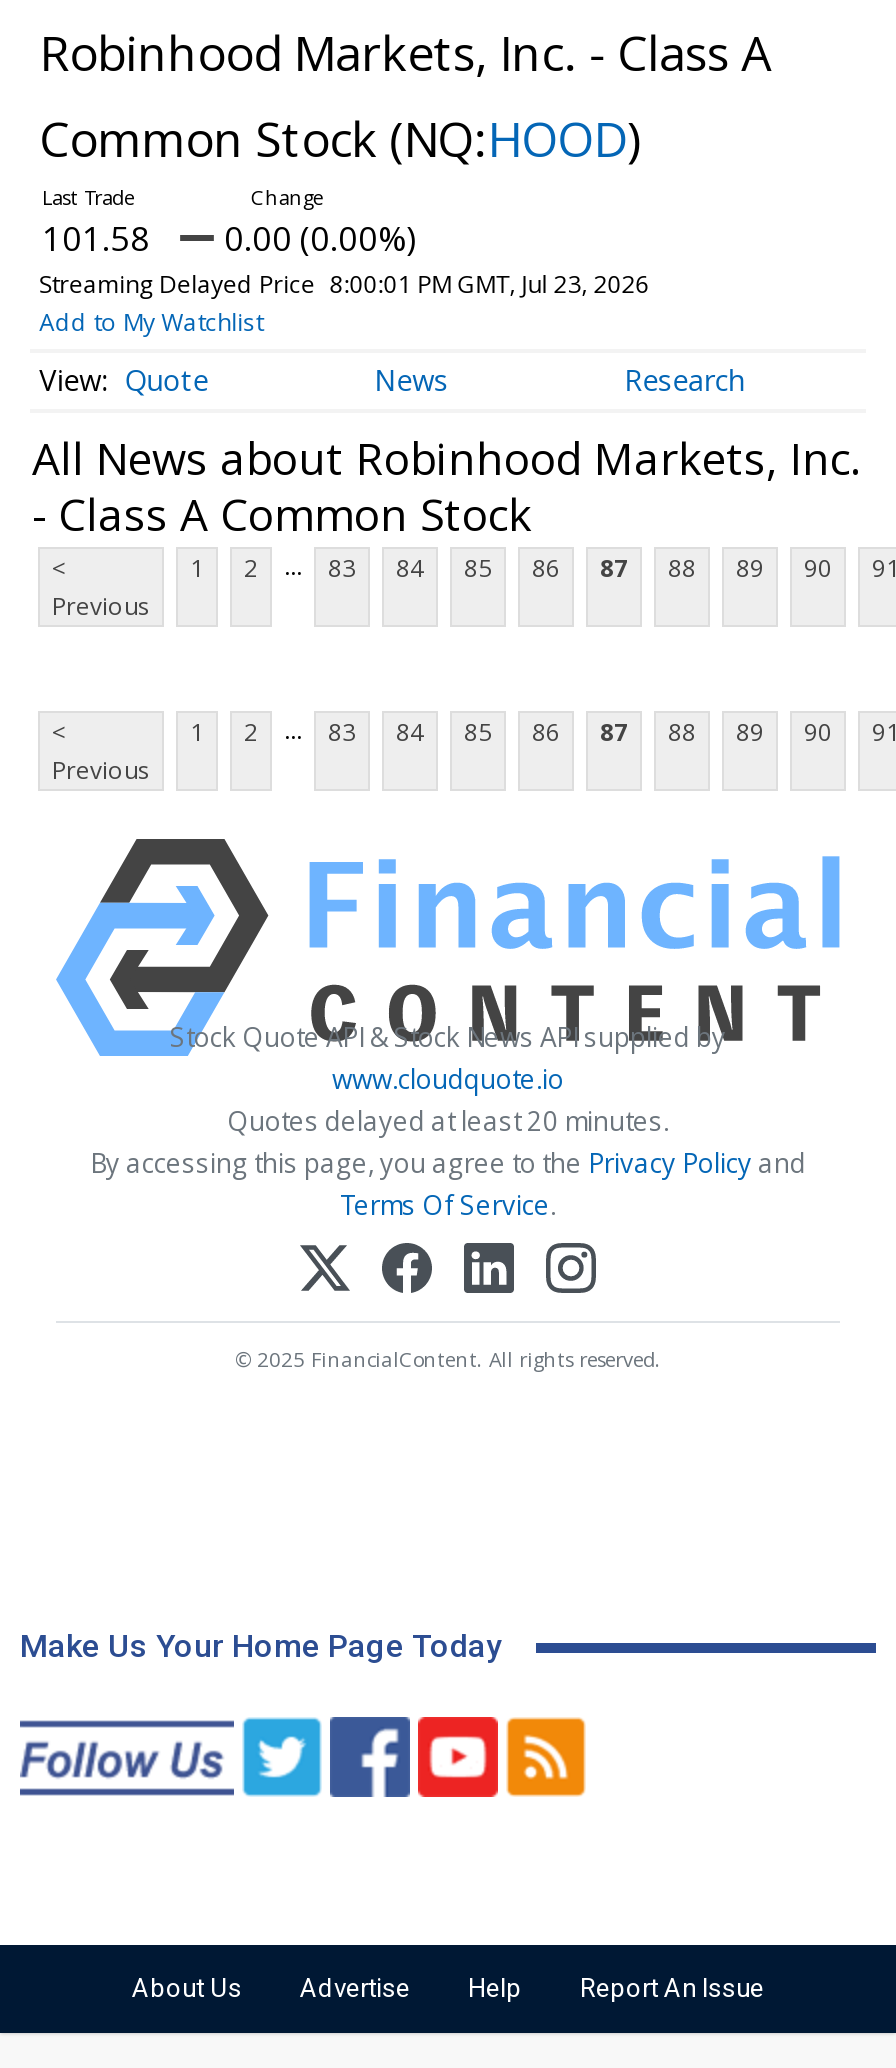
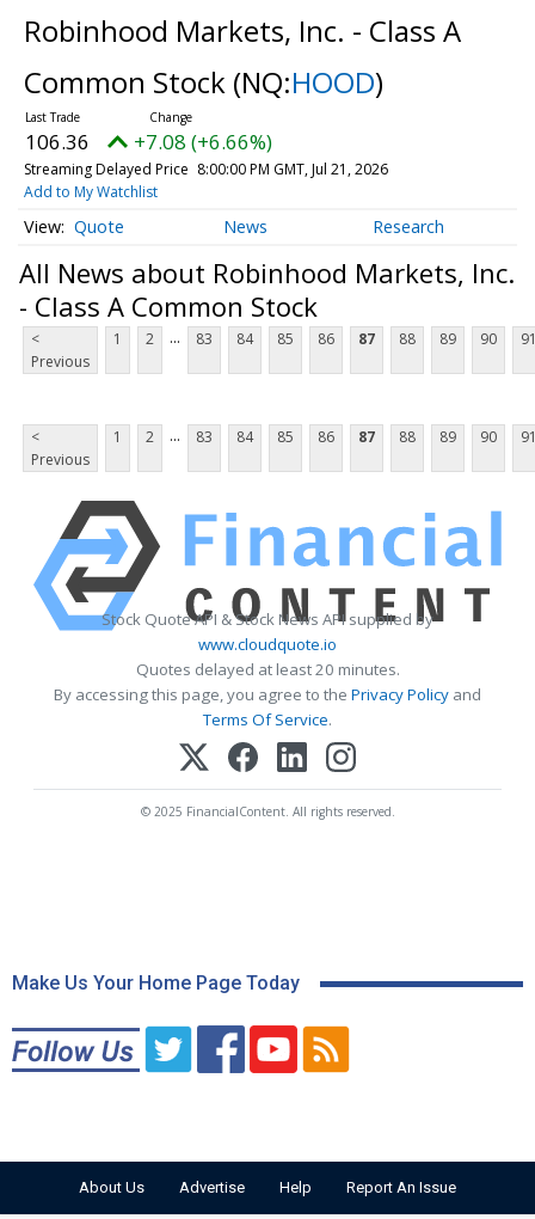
- 101.58
+ 106.36

- 0.00 (0.00%)
+ +7.08 (+6.66%)

- Streaming Delayed Price 8:00:01 PM GMT, Jul 23, 2026
+ Streaming Delayed Price 8:00:00 PM GMT, Jul 21, 2026
